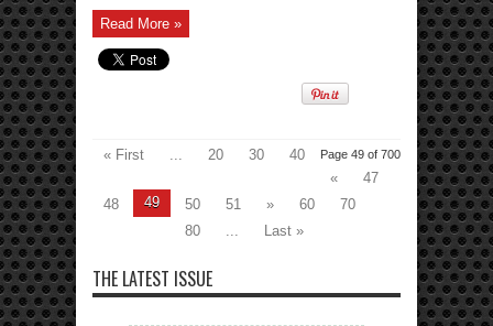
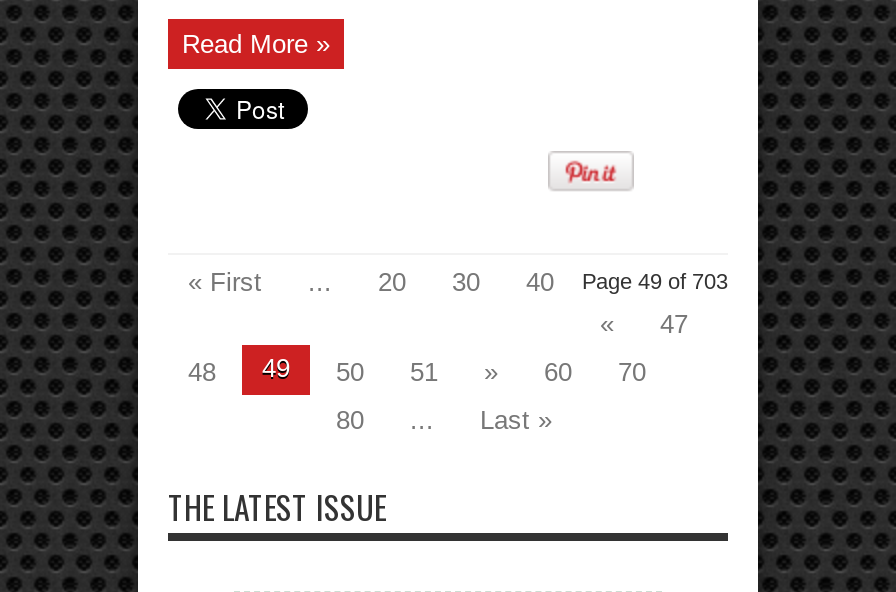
- Page 49 of 700
+ Page 49 of 703
